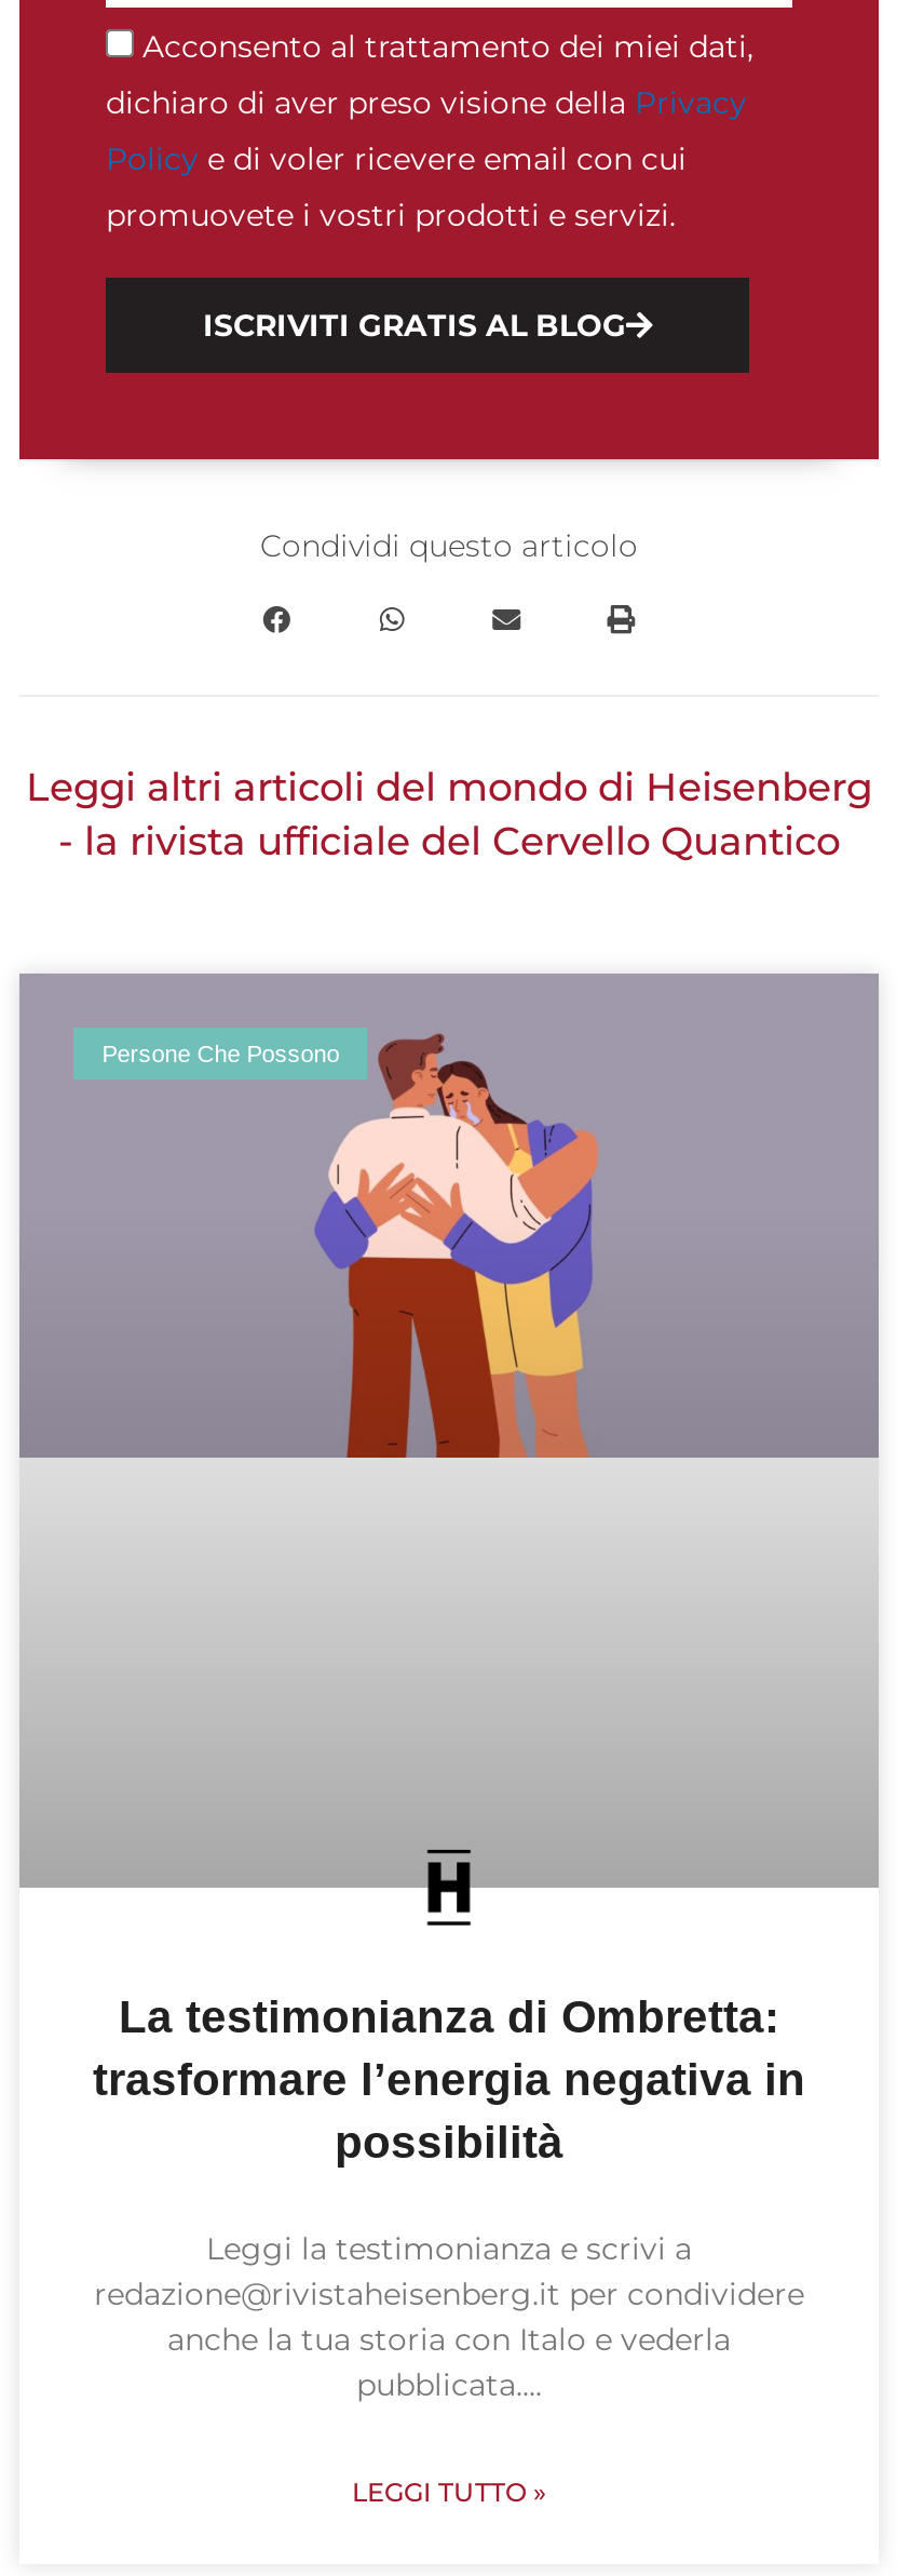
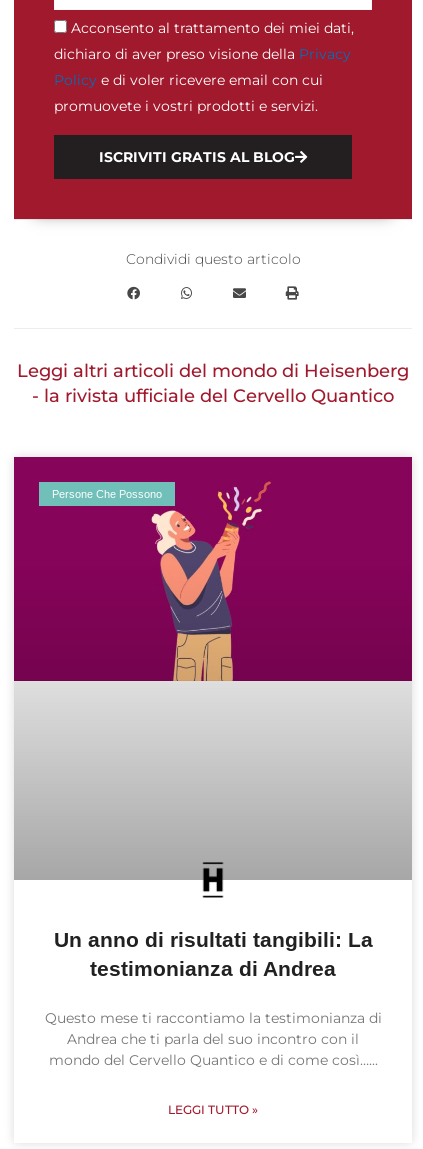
- [image]
+ [image]

- La testimonianza di Ombretta:
- trasformare l’energia negativa in
- possibilità
+ Un anno di risultati tangibili: La
+ testimonianza di Andrea

- Leggi la testimonianza e scrivi a
- redazione@rivistaheisenberg.it per condividere
- anche la tua storia con Italo e vederla
- pubblicata.
+ Questo mese ti raccontiamo la testimonianza di
+ Andrea che ti parla del suo incontro con il
+ mondo del Cervello Quantico e di come così…
